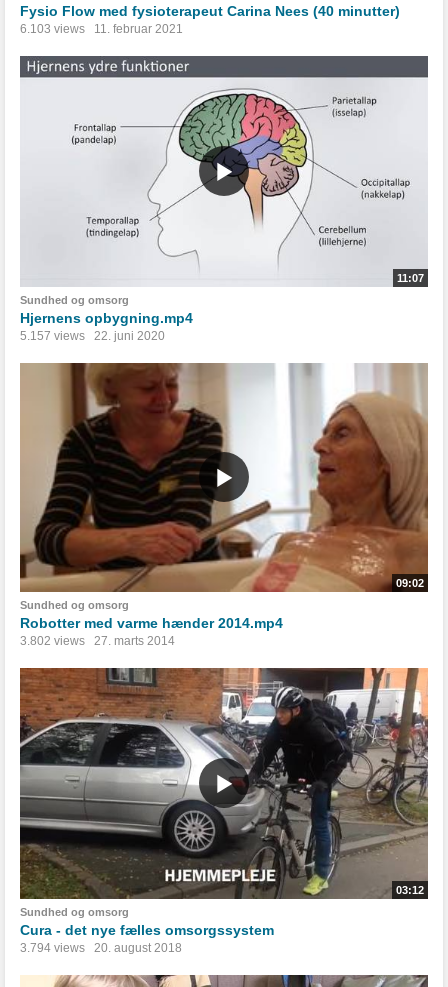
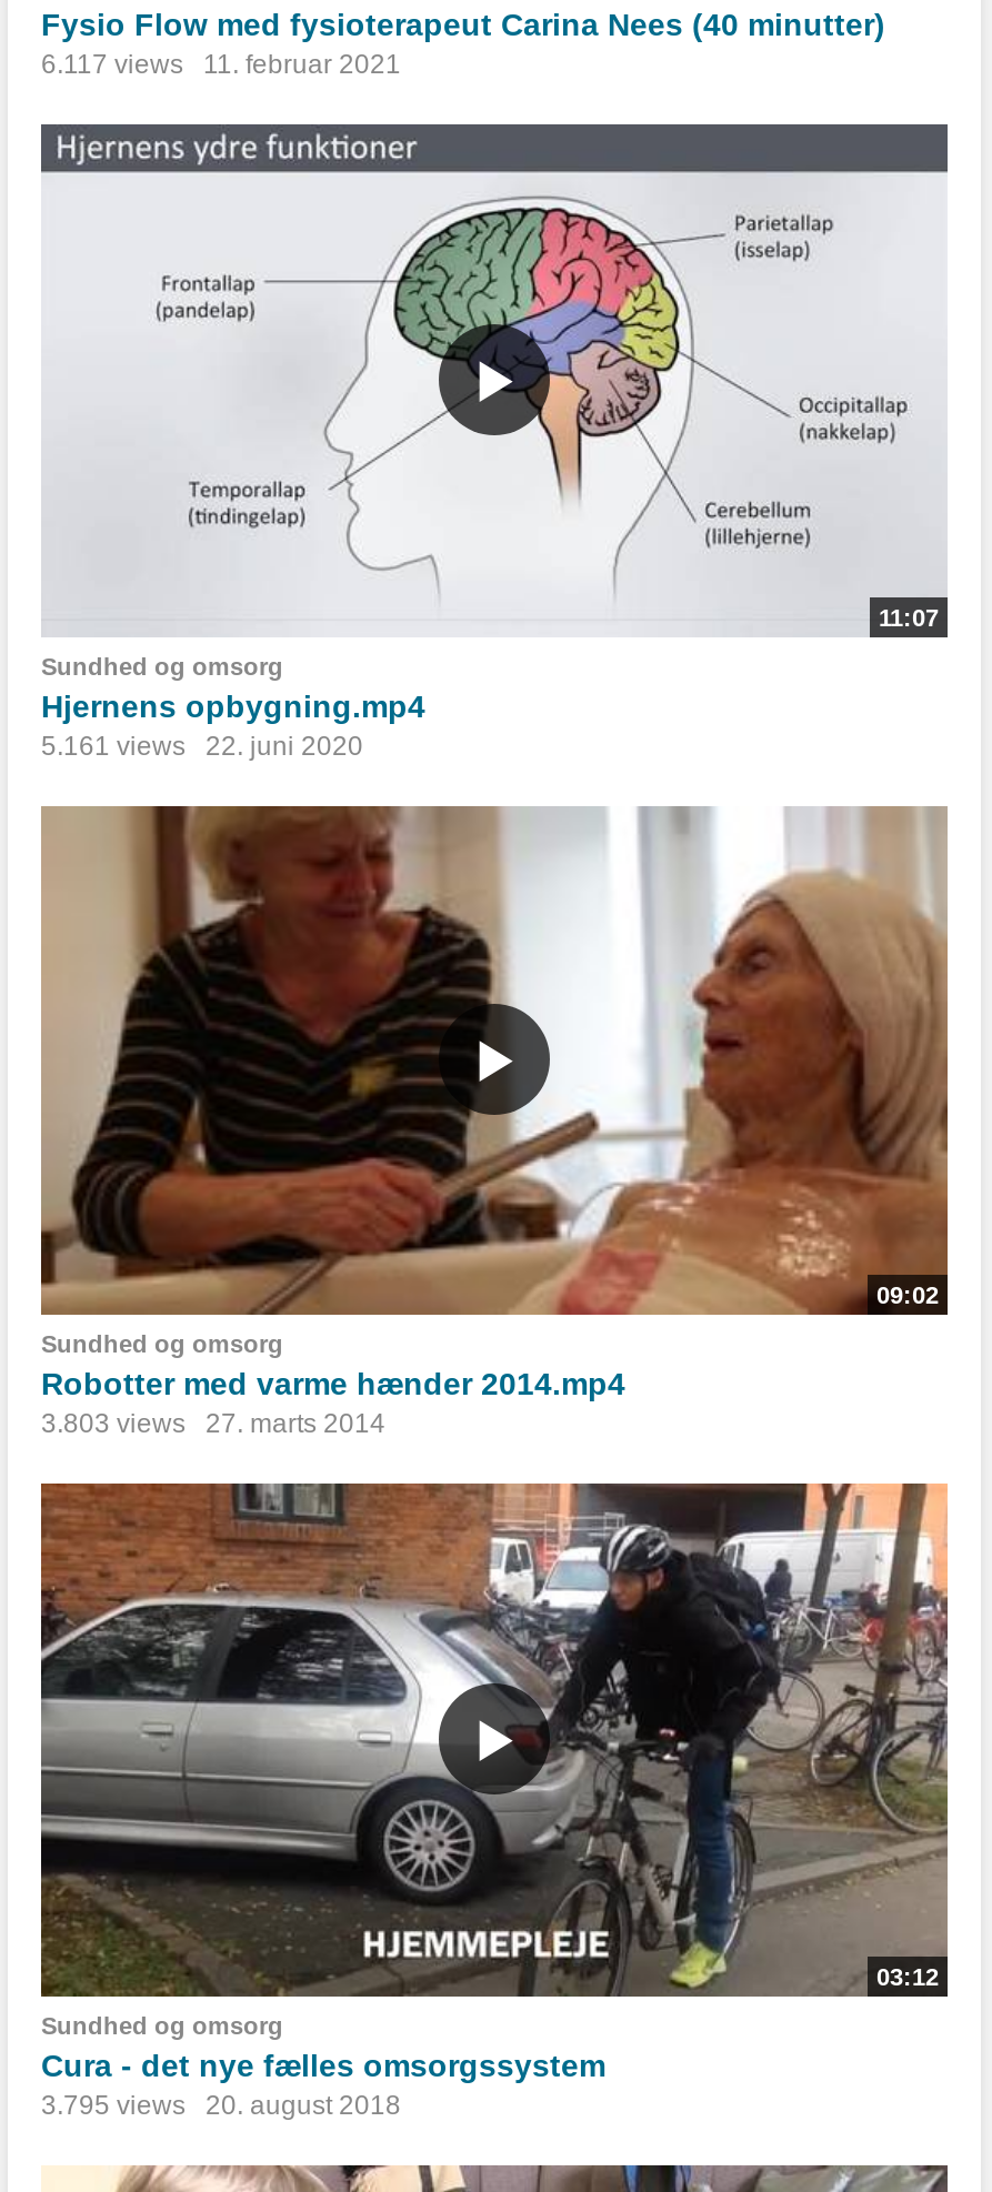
- 6.103 views 11. februar 2021
+ 6.117 views 11. februar 2021

- 5.157 views 22. juni 2020
+ 5.161 views 22. juni 2020

- 3.802 views 27. marts 2014
+ 3.803 views 27. marts 2014

- 3.794 views 20. august 2018
+ 3.795 views 20. august 2018
